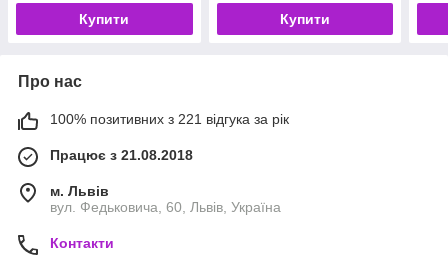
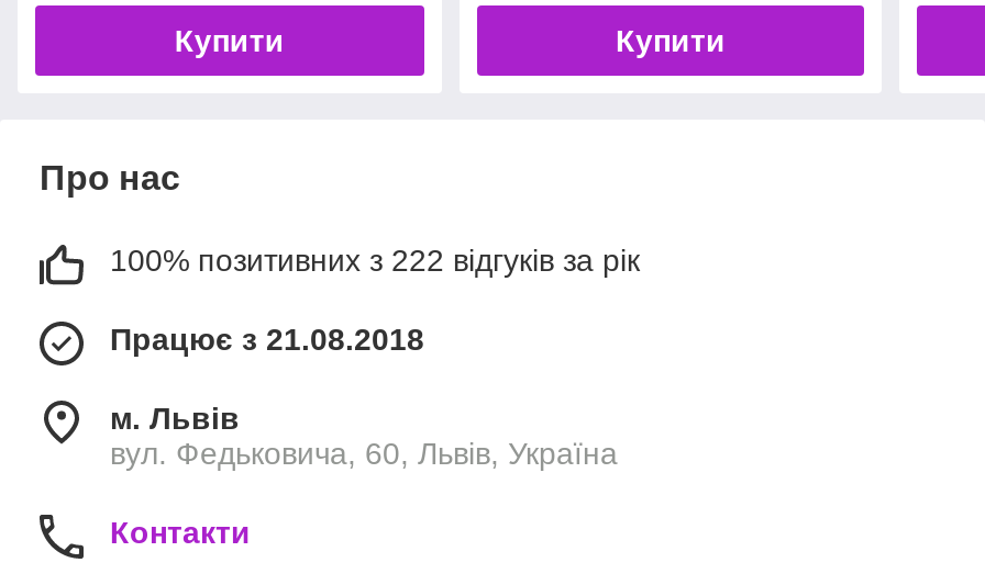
- 100% позитивних з 221 відгука за рік
+ 100% позитивних з 222 відгуків за рік
